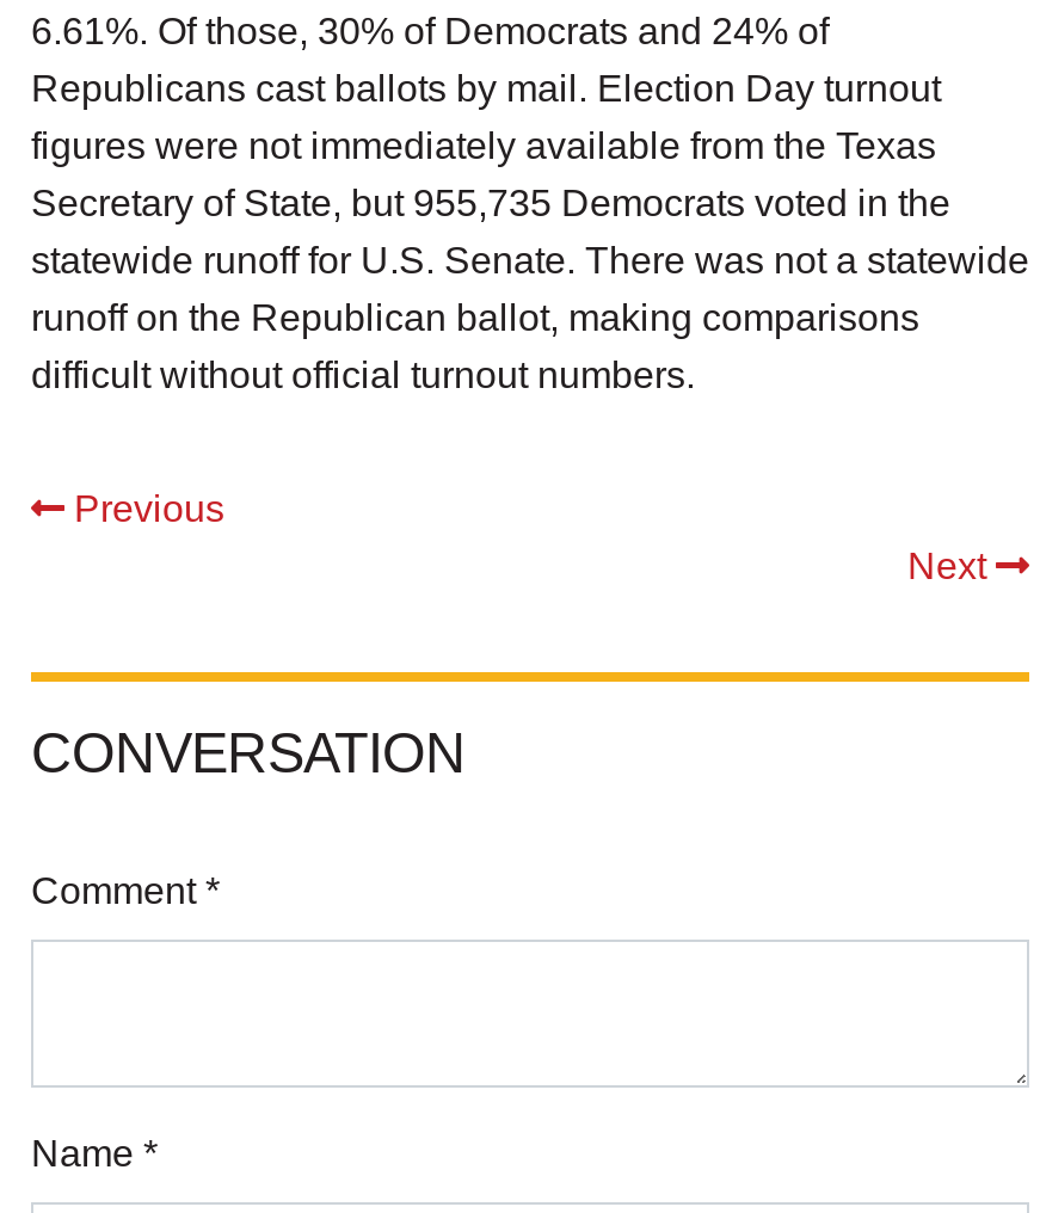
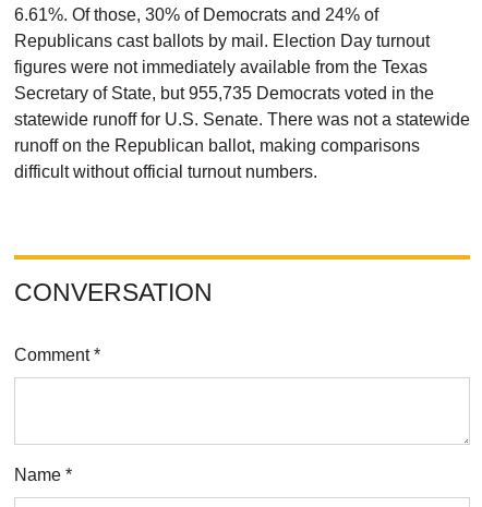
- Previous
- Next
